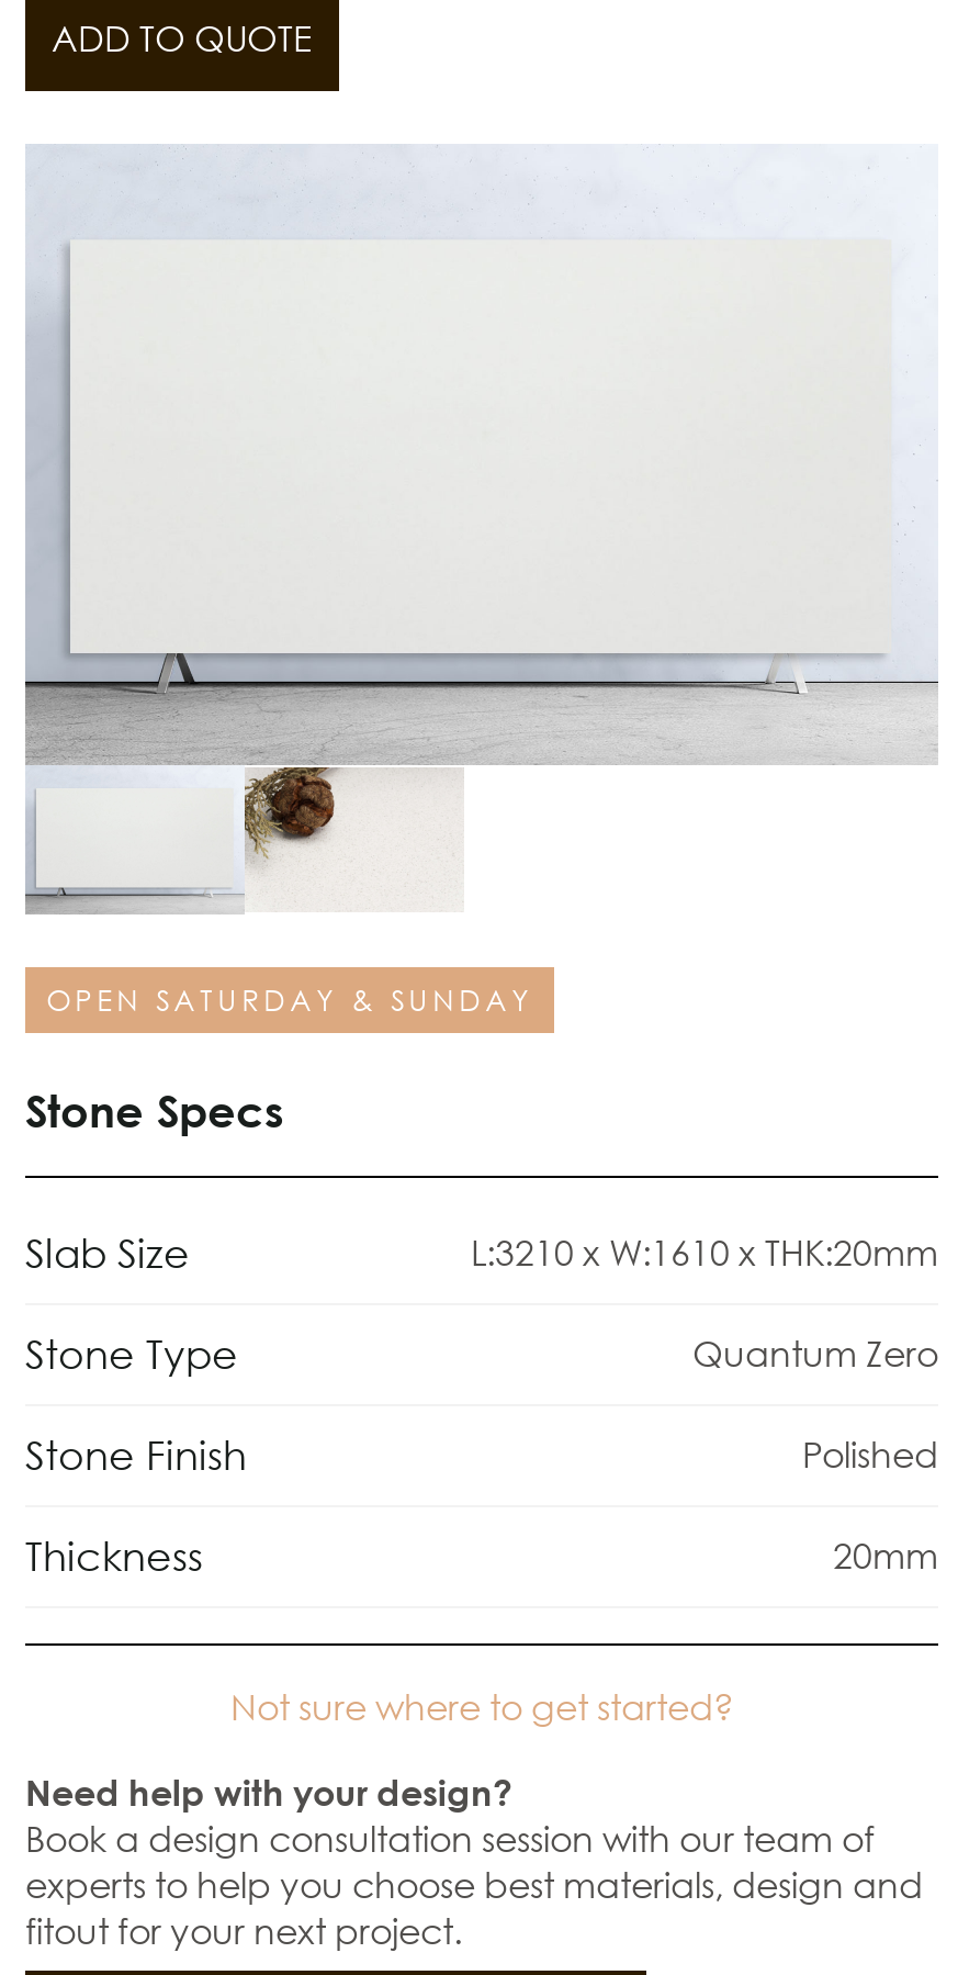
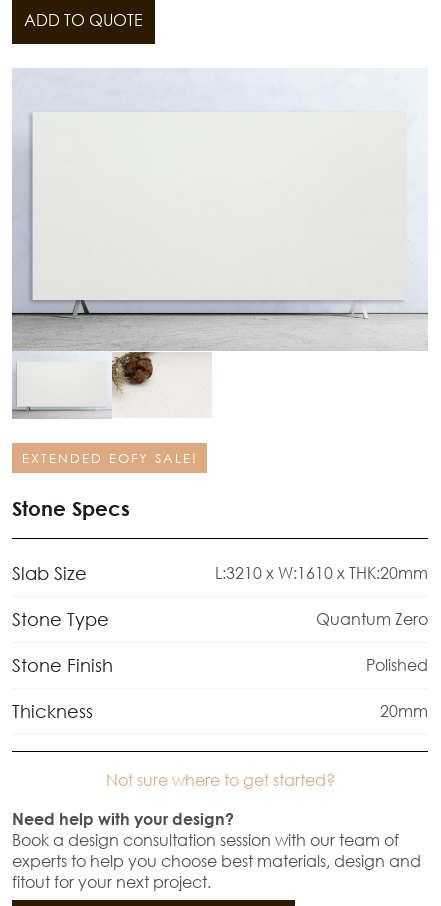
- OPEN SATURDAY & SUNDAY
+ EXTENDED EOFY SALE!
